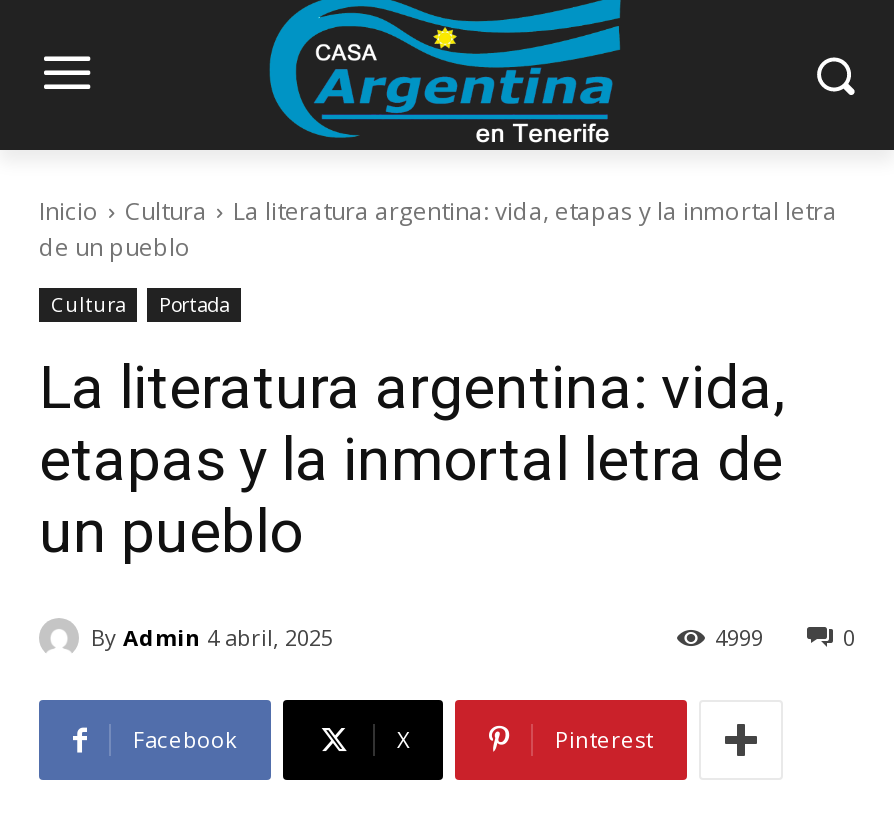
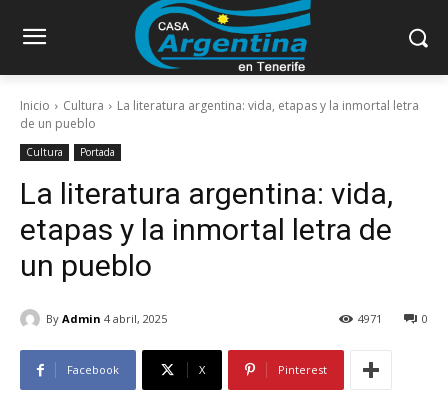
- 4999
+ 4971
